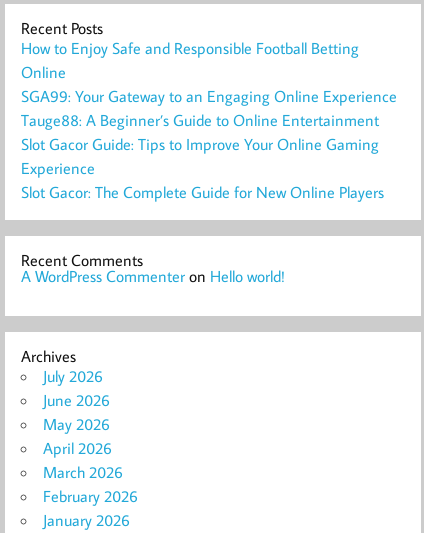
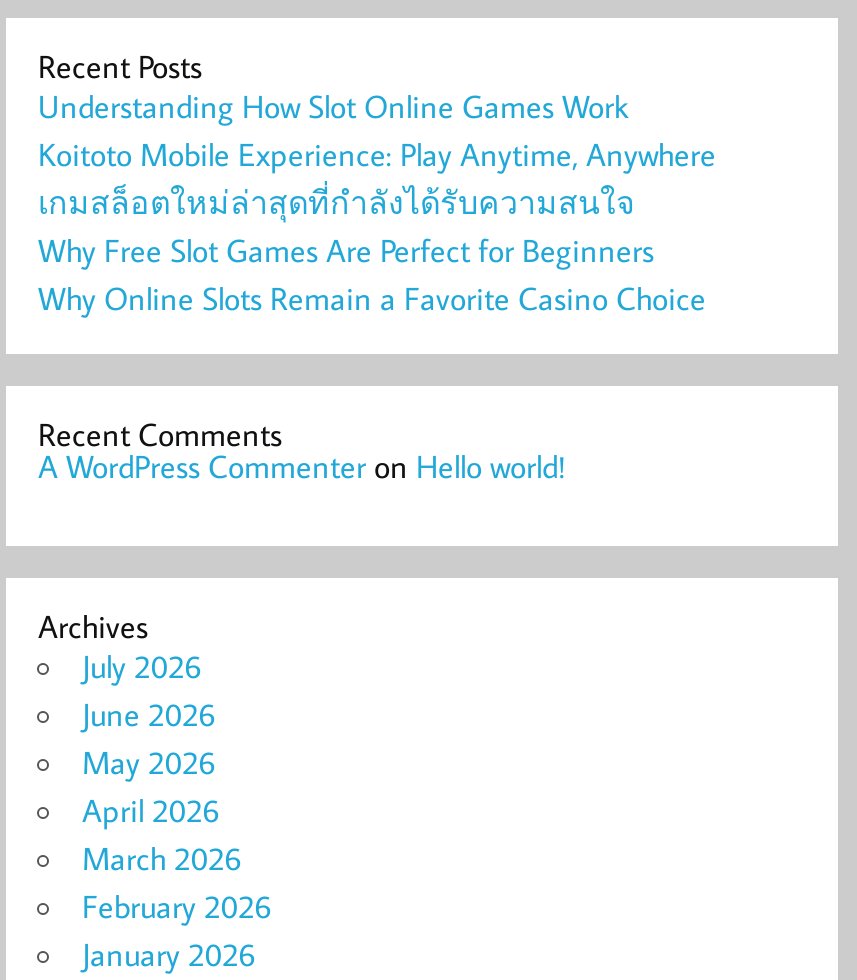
- How to Enjoy Safe and Responsible Football Betting
- Online
- SGA99: Your Gateway to an Engaging Online Experience
- Tauge88: A Beginner’s Guide to Online Entertainment
- Slot Gacor Guide: Tips to Improve Your Online Gaming
- Experience
- Slot Gacor: The Complete Guide for New Online Players
+ Understanding How Slot Online Games Work
+ Koitoto Mobile Experience: Play Anytime, Anywhere
+ เกมสล็อตใหม่ล่าสุดที่กำลังได้รับความสนใจ
+ Why Free Slot Games Are Perfect for Beginners
+ Why Online Slots Remain a Favorite Casino Choice
